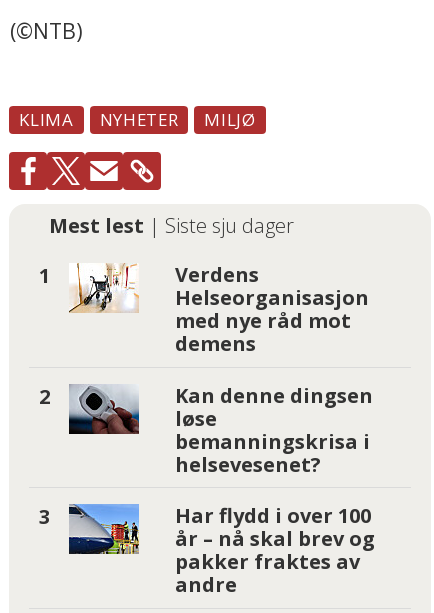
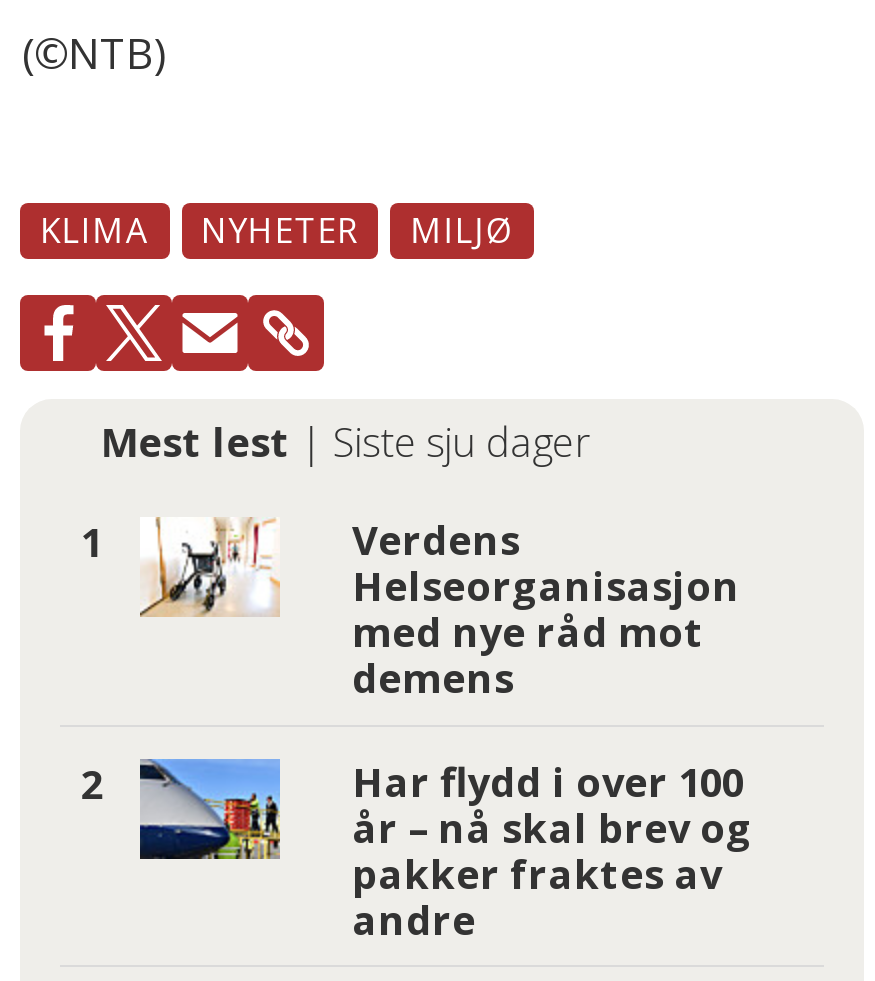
- [image]
- Kan denne dingsen
- løse
- bemanningskrisa i
- helsevesenet?
